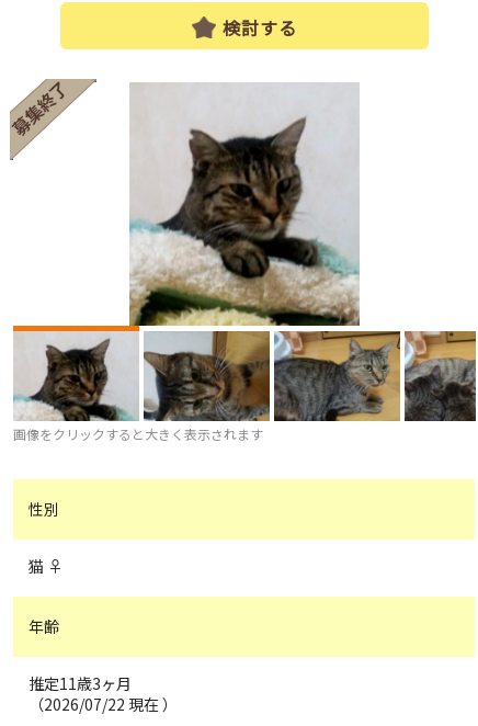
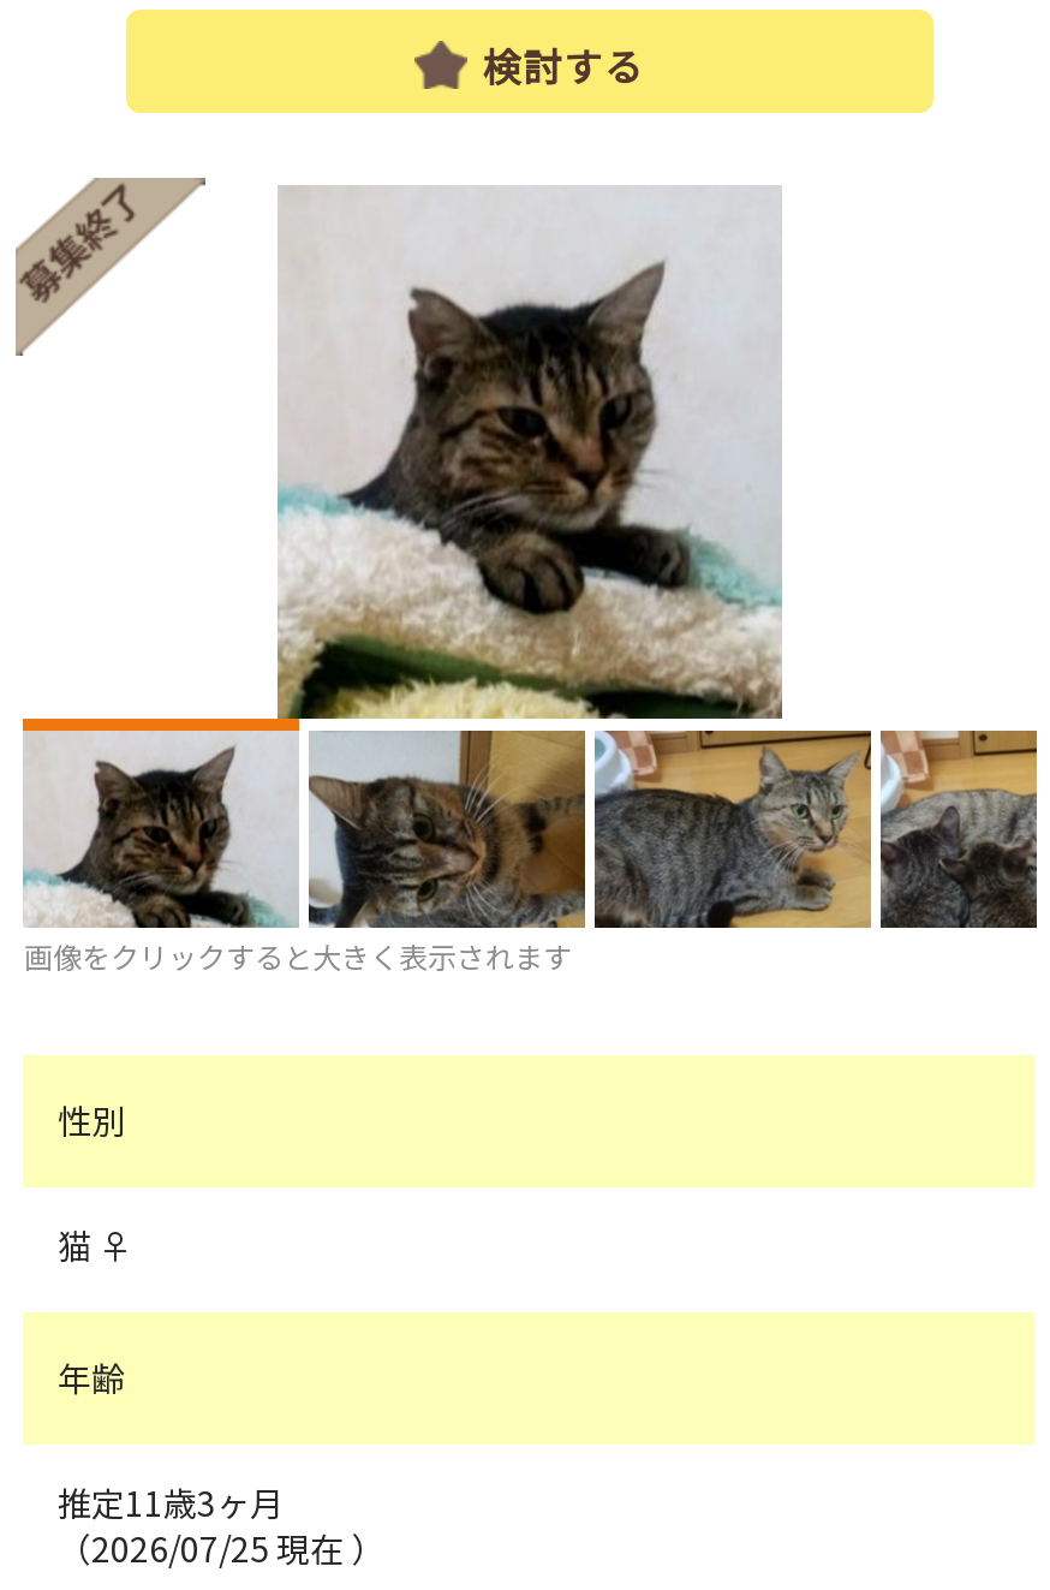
- （2026/07/22 現在 ）
+ （2026/07/25 現在 ）
